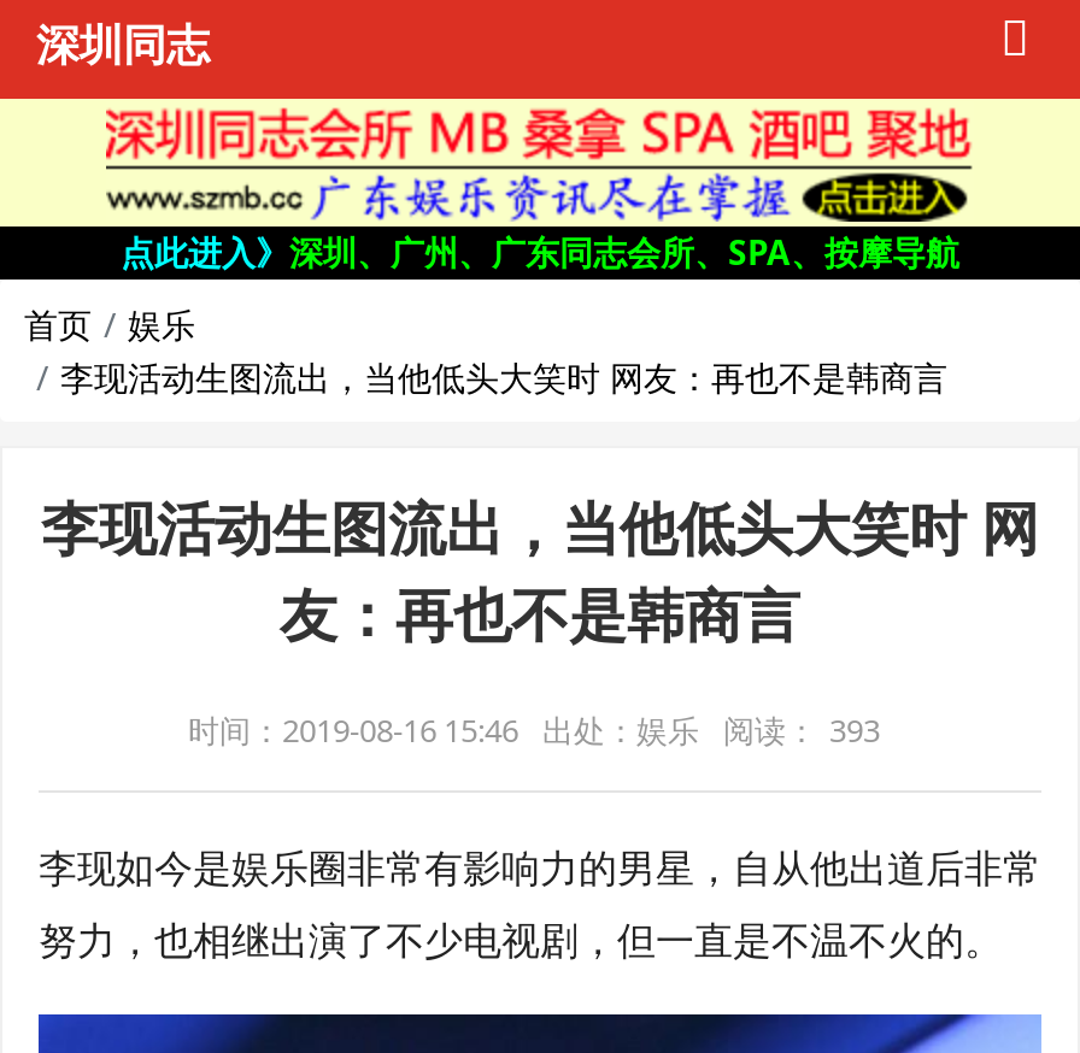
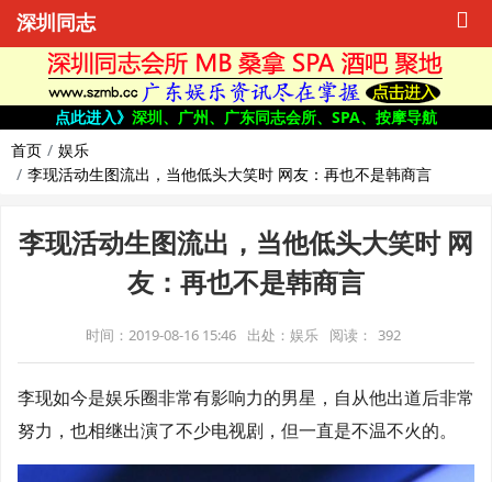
- 时间：2019-08-16 15:46 出处：娱乐 阅读： 393
+ 时间：2019-08-16 15:46 出处：娱乐 阅读： 392
